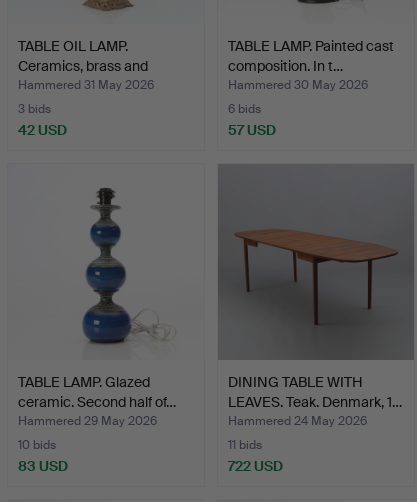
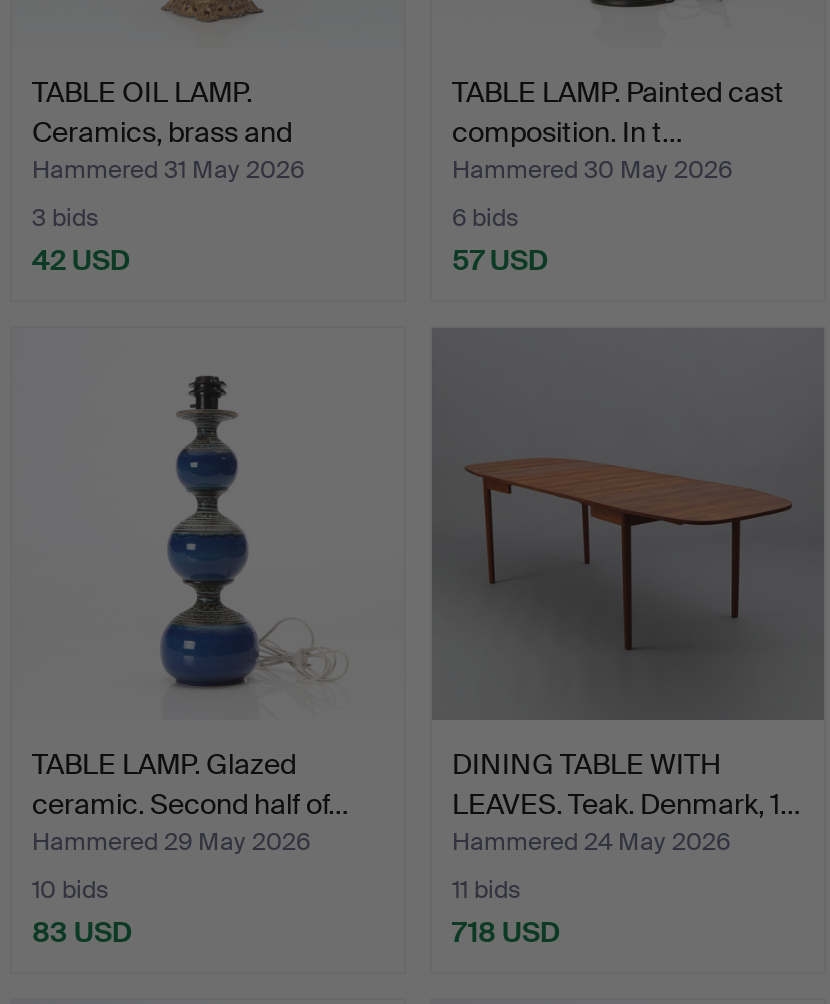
- 722 USD
+ 718 USD
